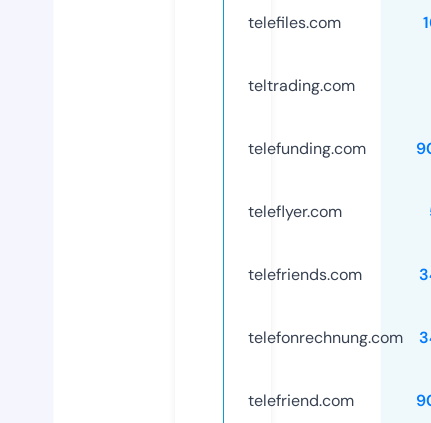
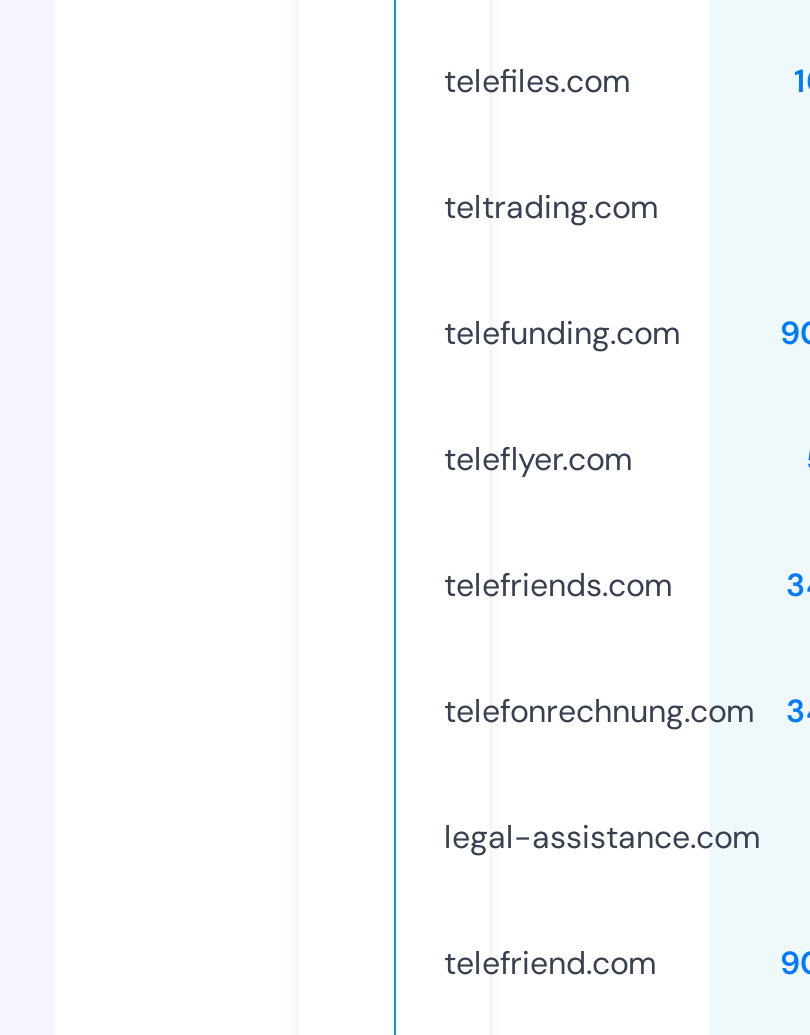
+ legal-assistance.com
